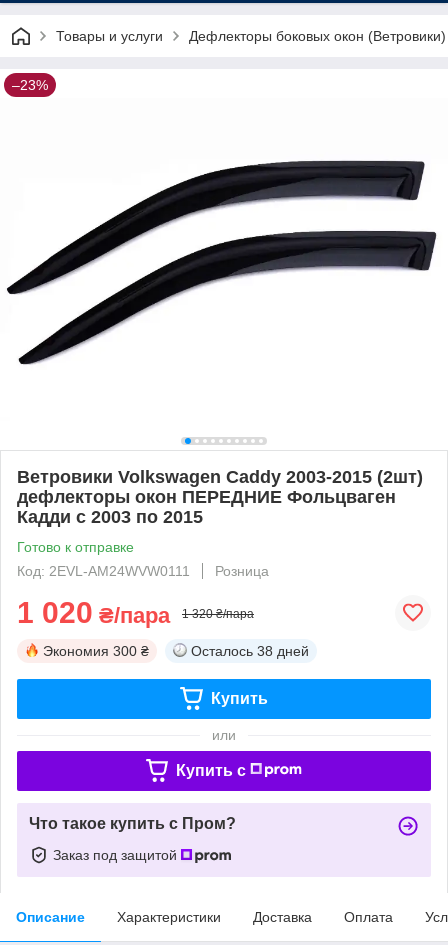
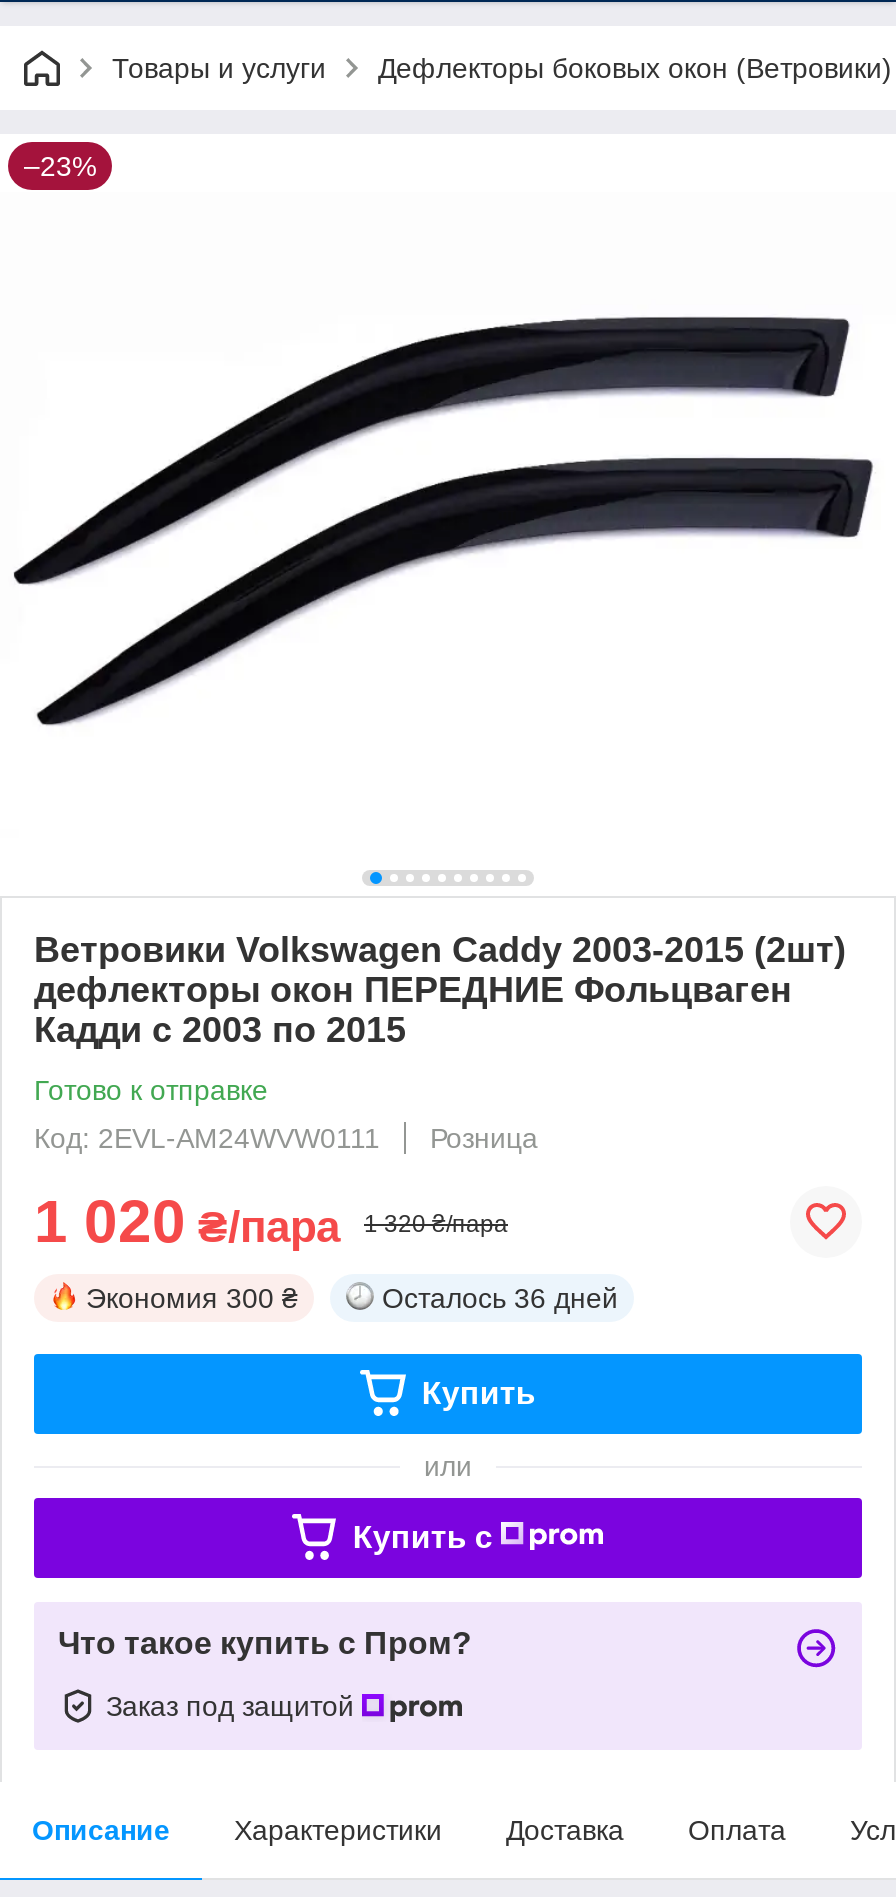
- Осталось 38 дней
+ Осталось 36 дней
